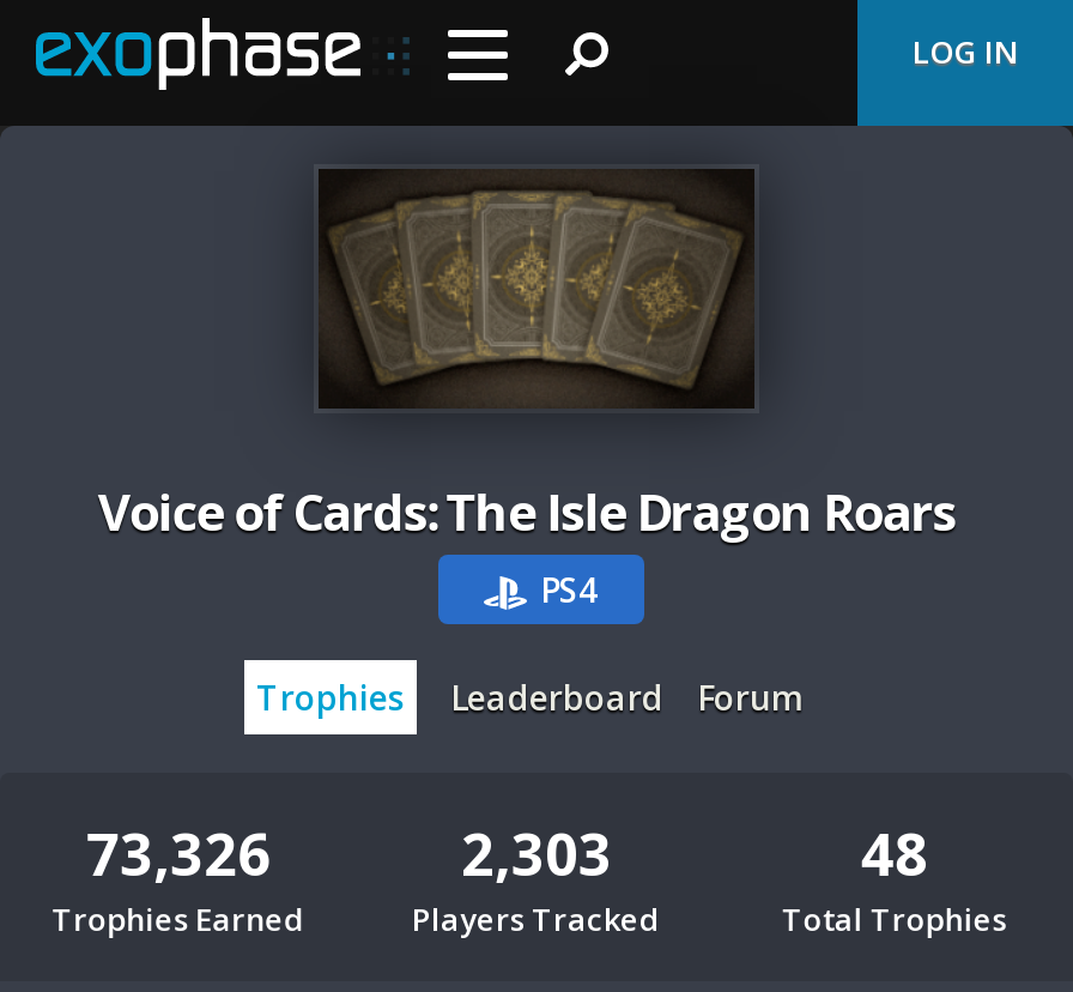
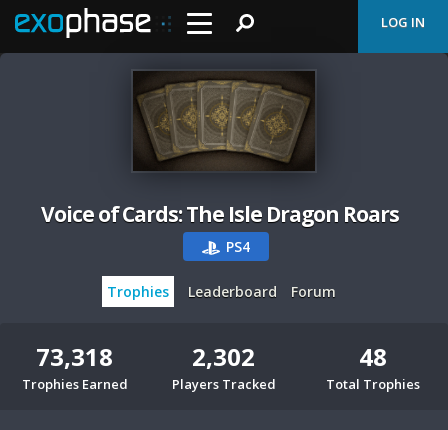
- 73,326
+ 73,318

- 2,303
+ 2,302
